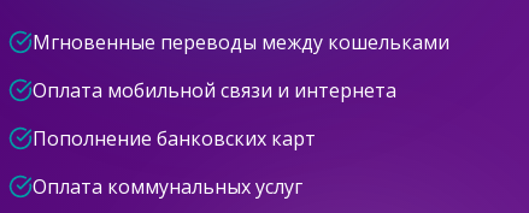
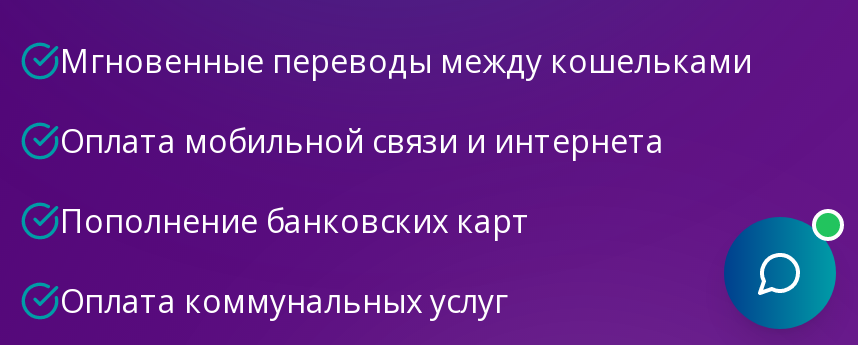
+ [image]
